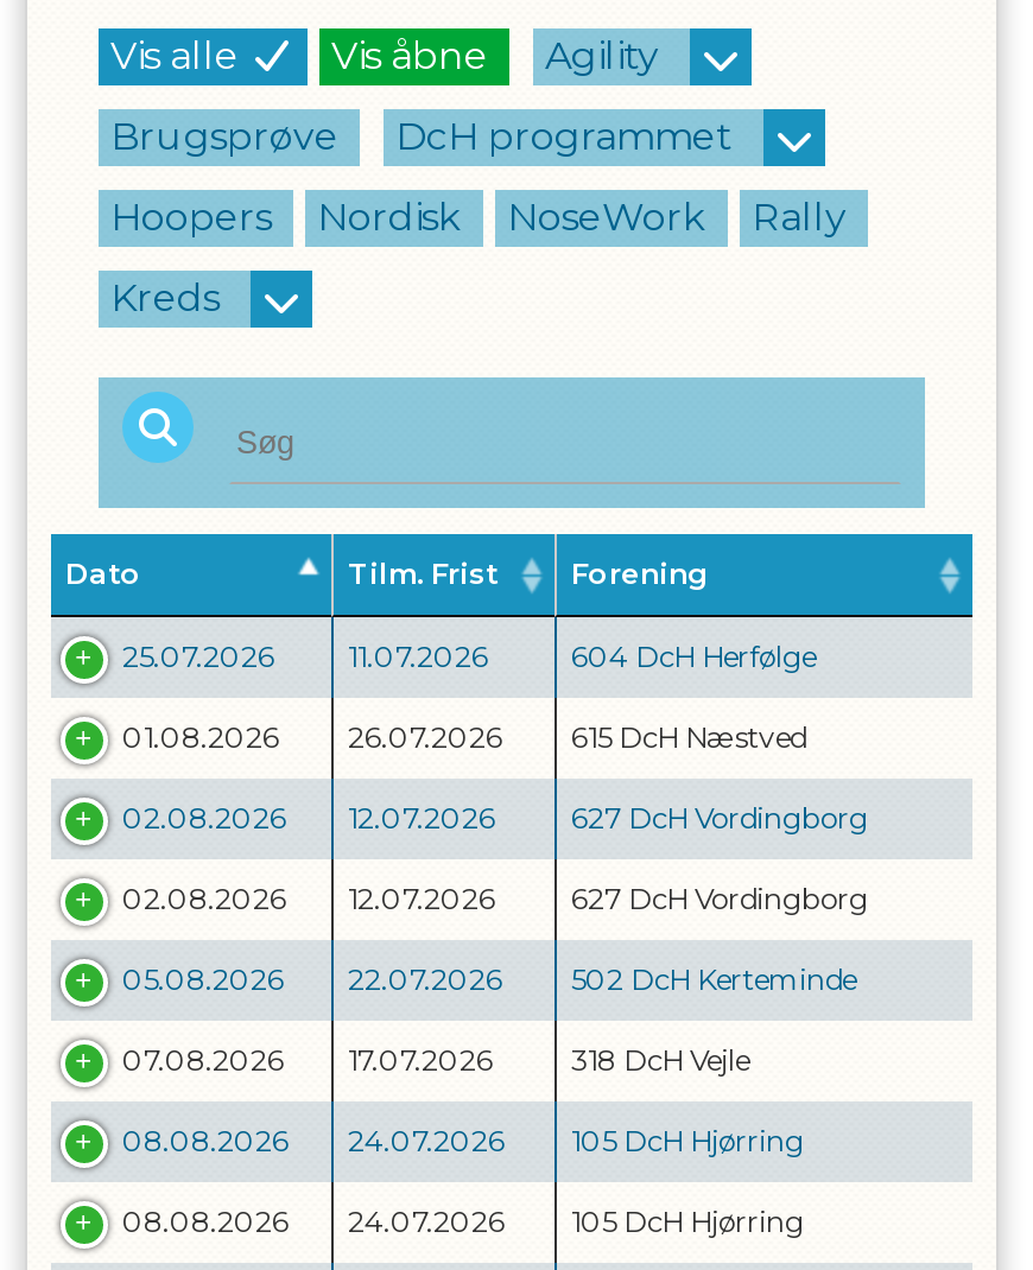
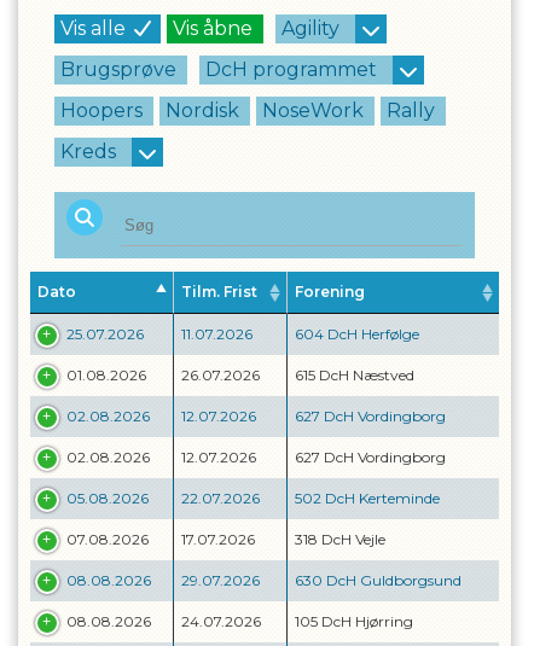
- 24.07.2026
+ 29.07.2026

- 105 DcH Hjørring
+ 630 DcH Guldborgsund
